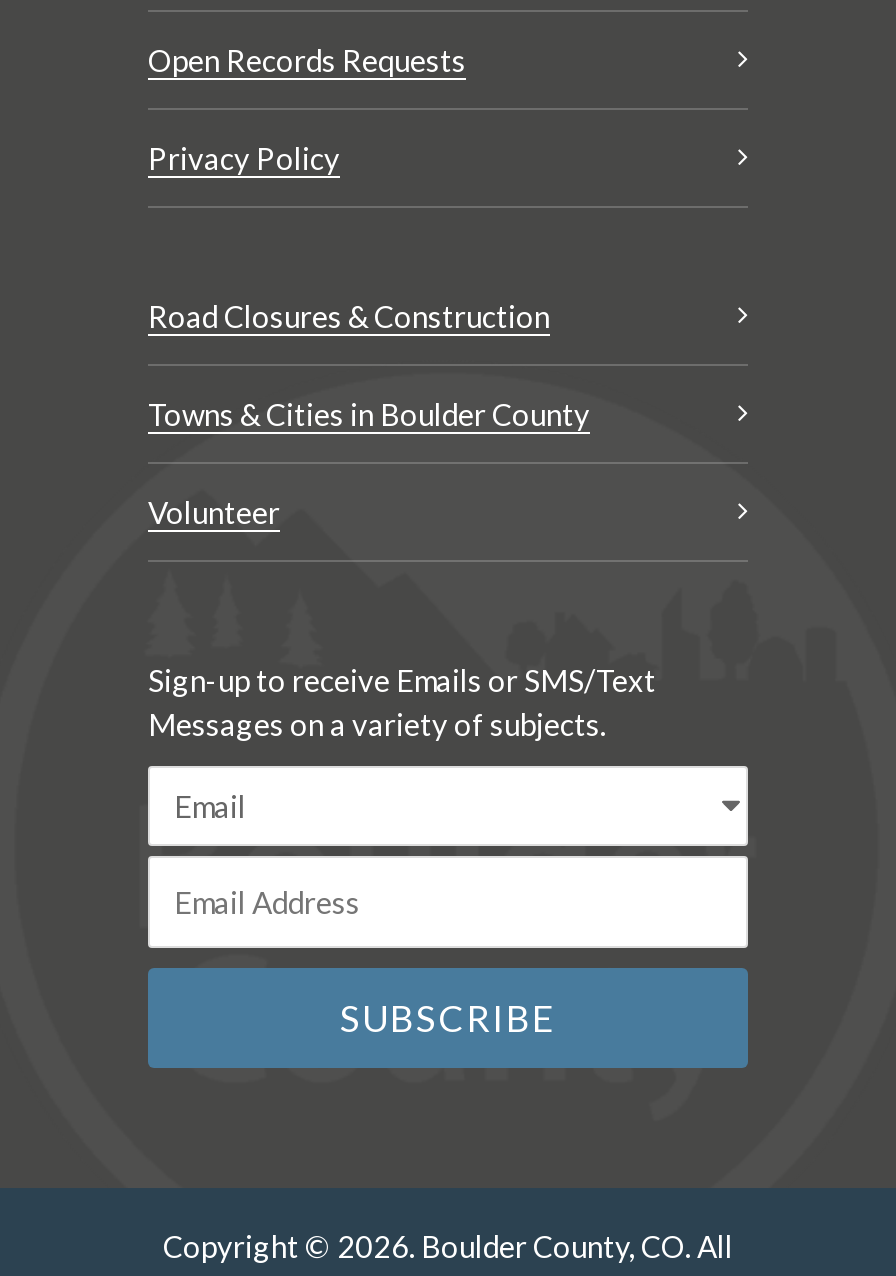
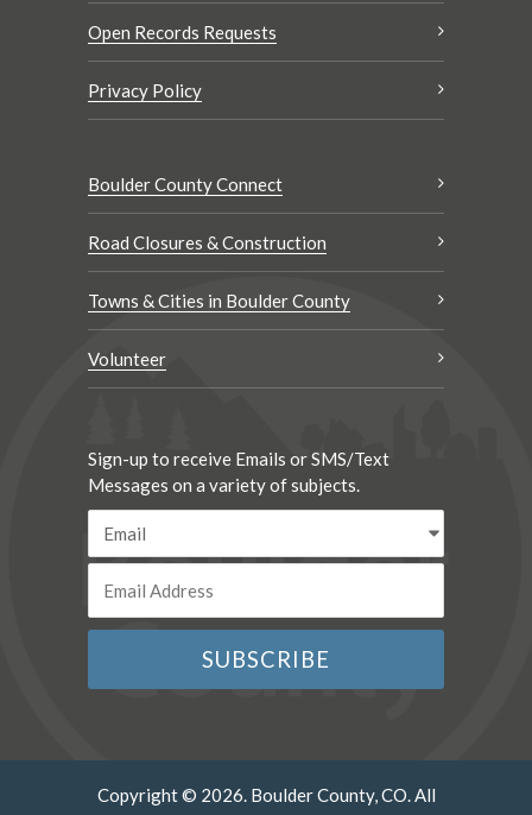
+ Boulder County Connect
